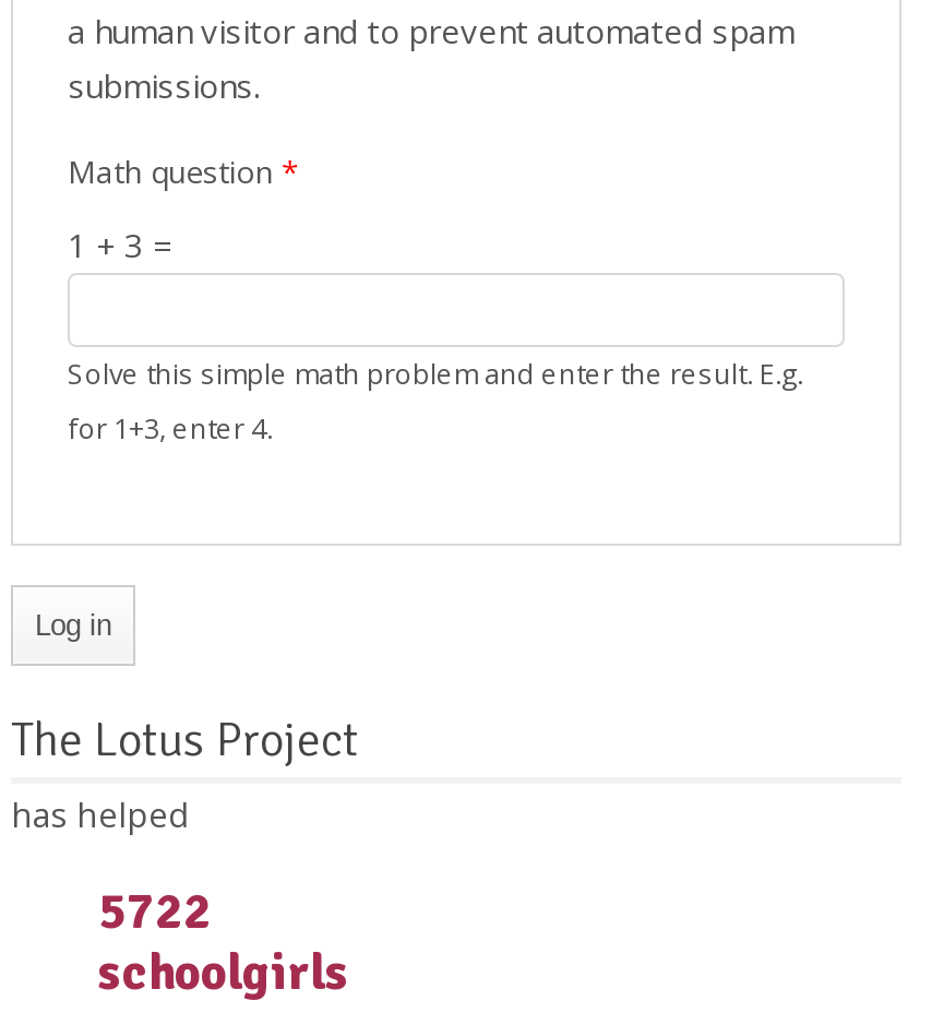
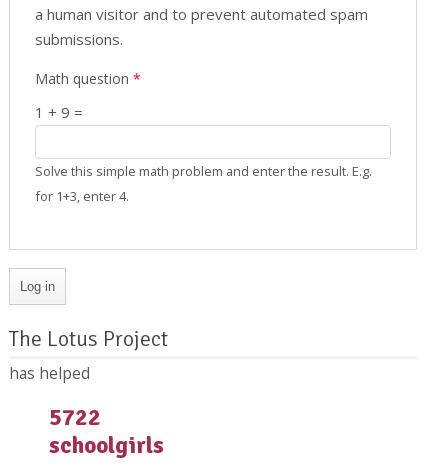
- 1 + 3 =
+ 1 + 9 =
